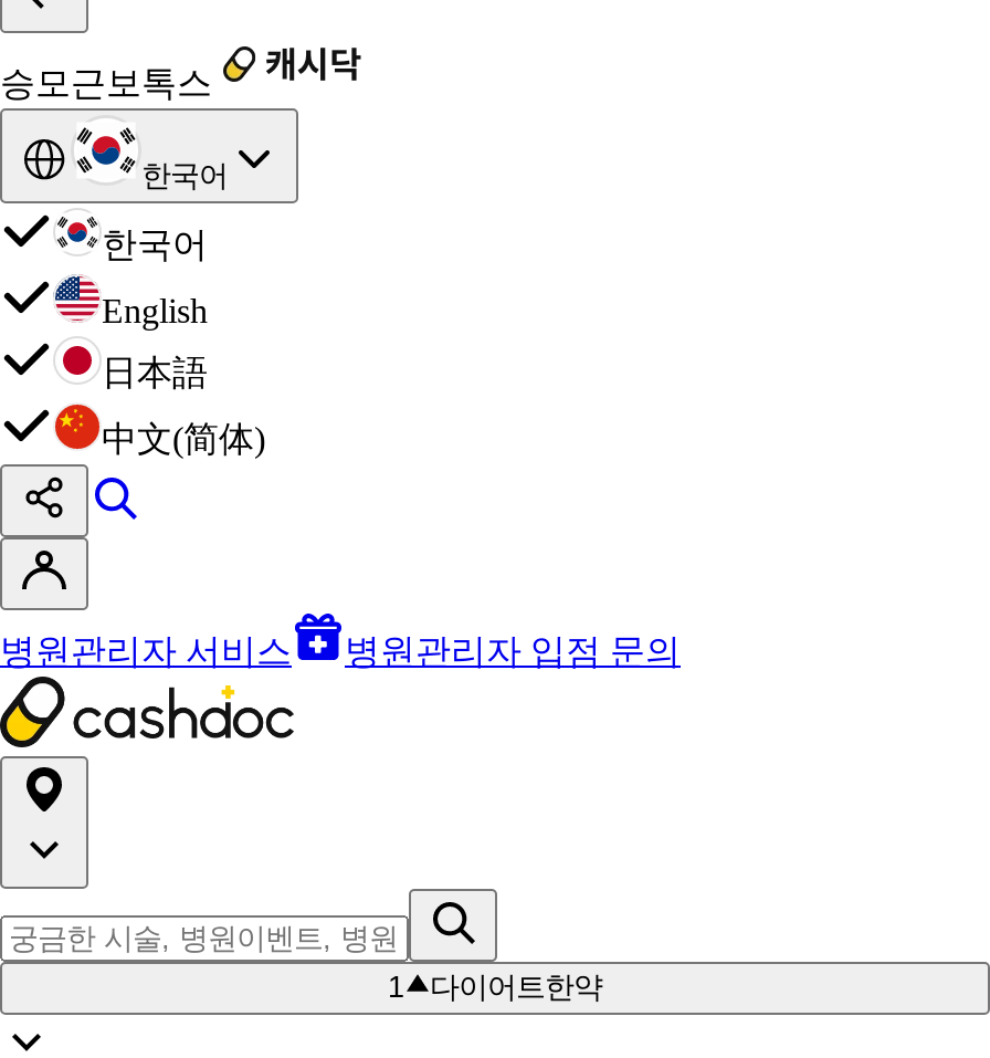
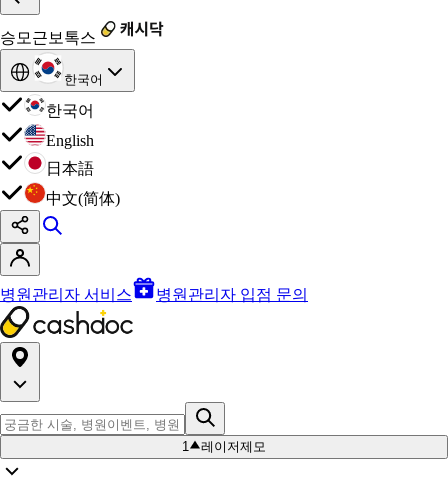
- 다이어트한약
+ 레이저제모
